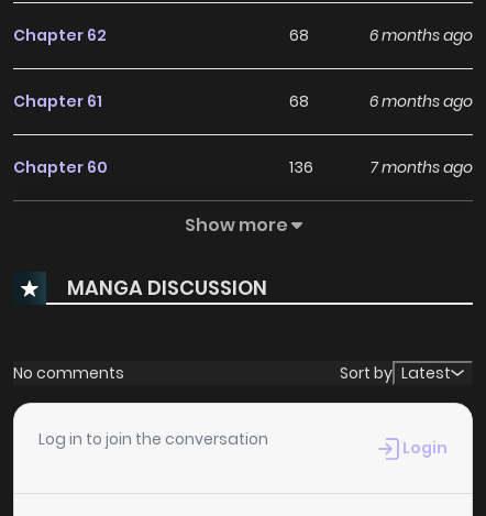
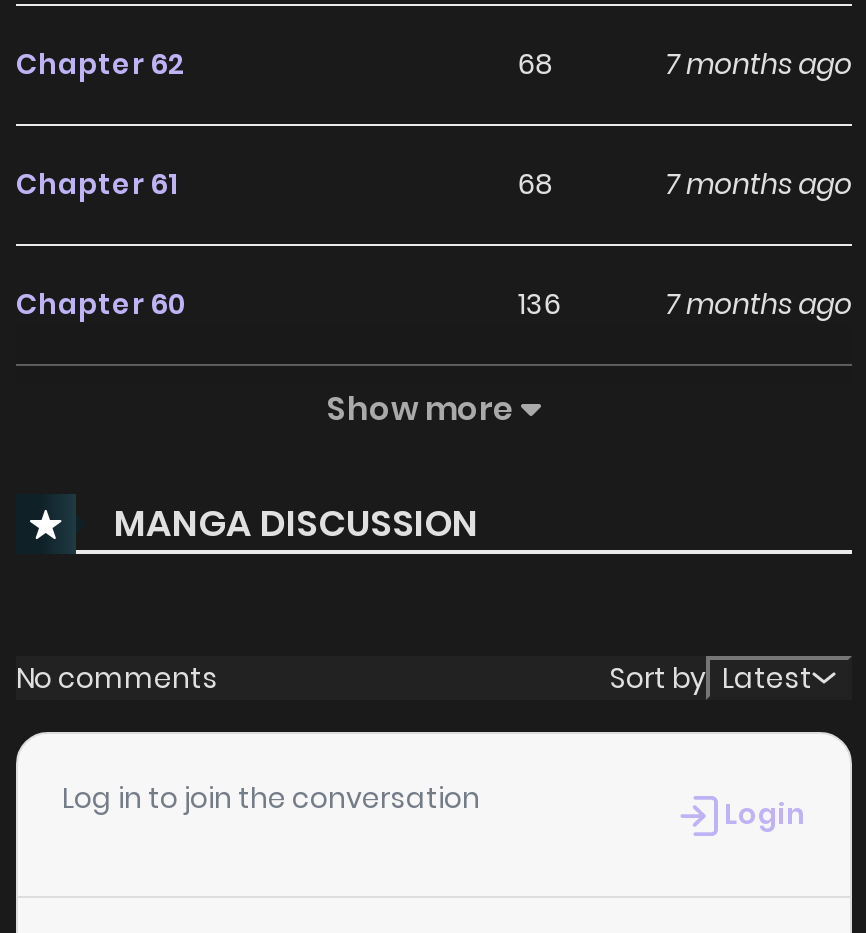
- 6 months ago
+ 7 months ago

- 6 months ago
+ 7 months ago
